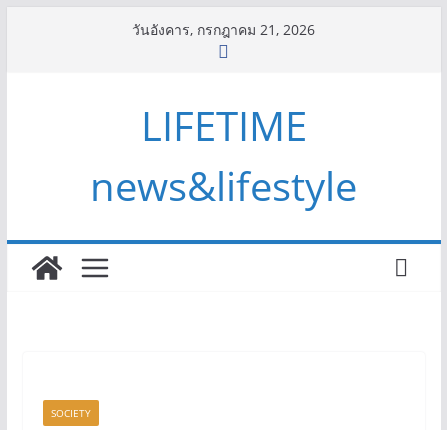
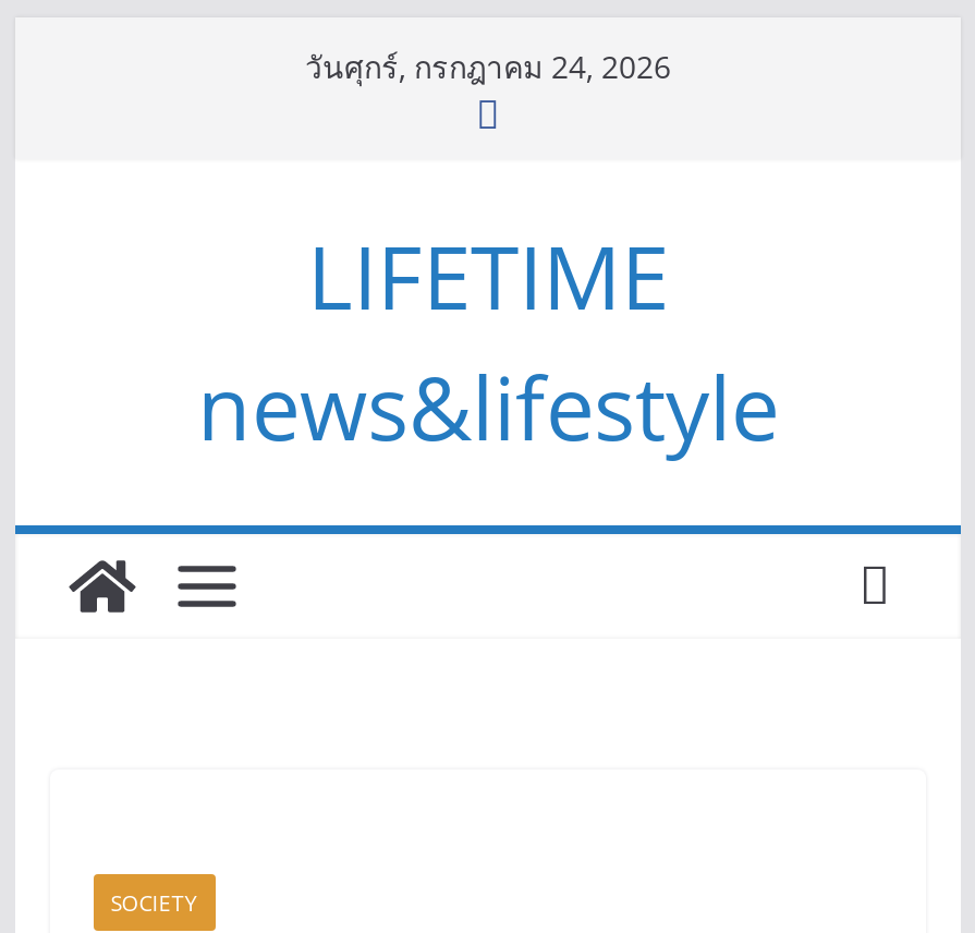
- วันอังคาร, กรกฎาคม 21, 2026
+ วันศุกร์, กรกฎาคม 24, 2026
